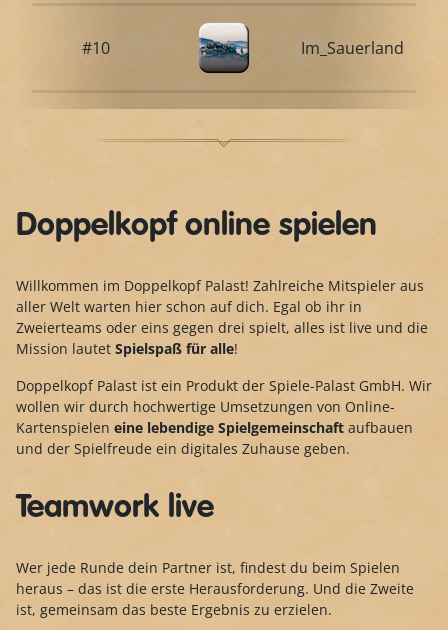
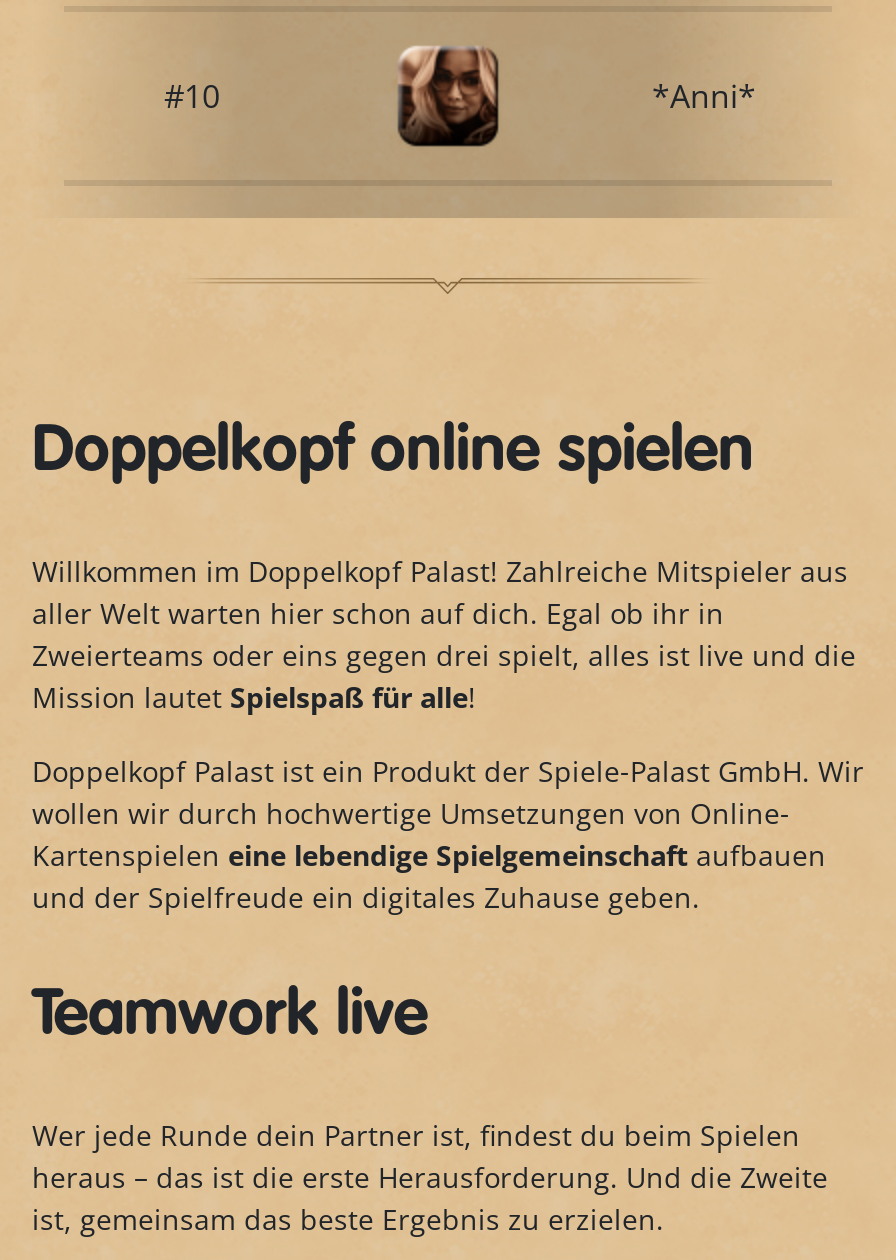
- [image]
+ [image]

- Im_Sauerland
+ *Anni*
